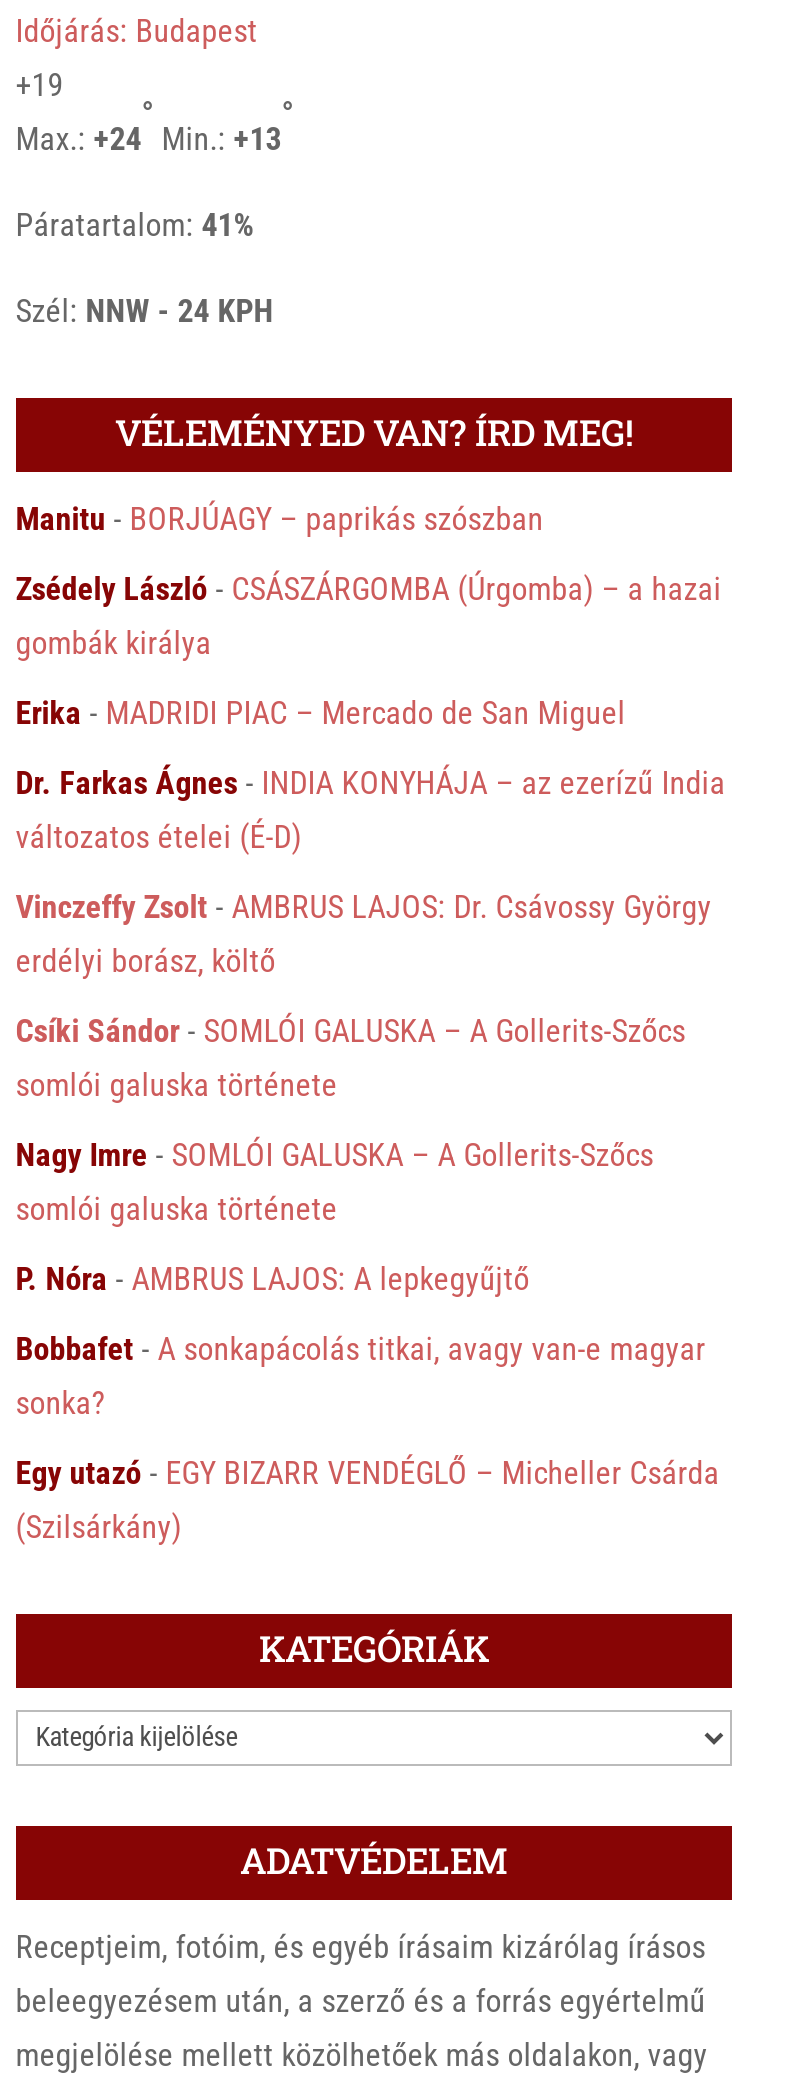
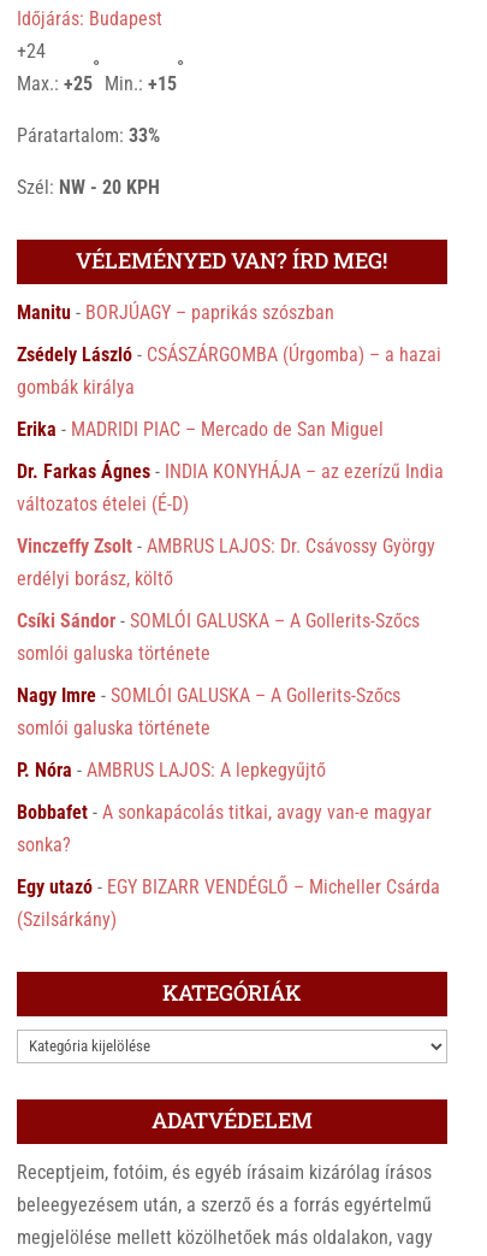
- +19
+ +24

- Max.: +24
+ Max.: +25

- Min.: +13
+ Min.: +15

- Páratartalom: 41%
+ Páratartalom: 33%

- Szél: NNW - 24 KPH
+ Szél: NW - 20 KPH
